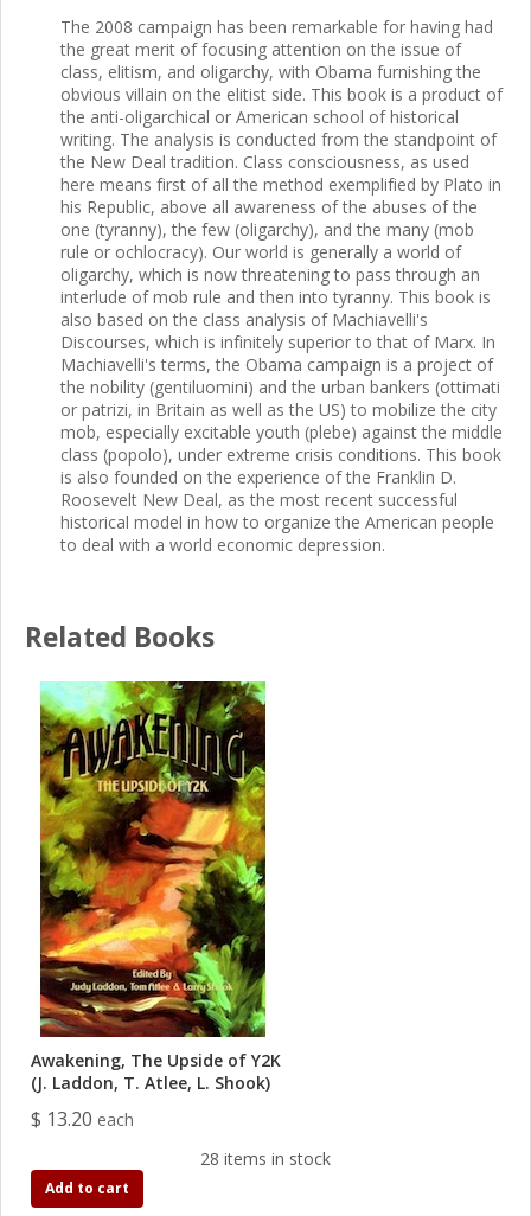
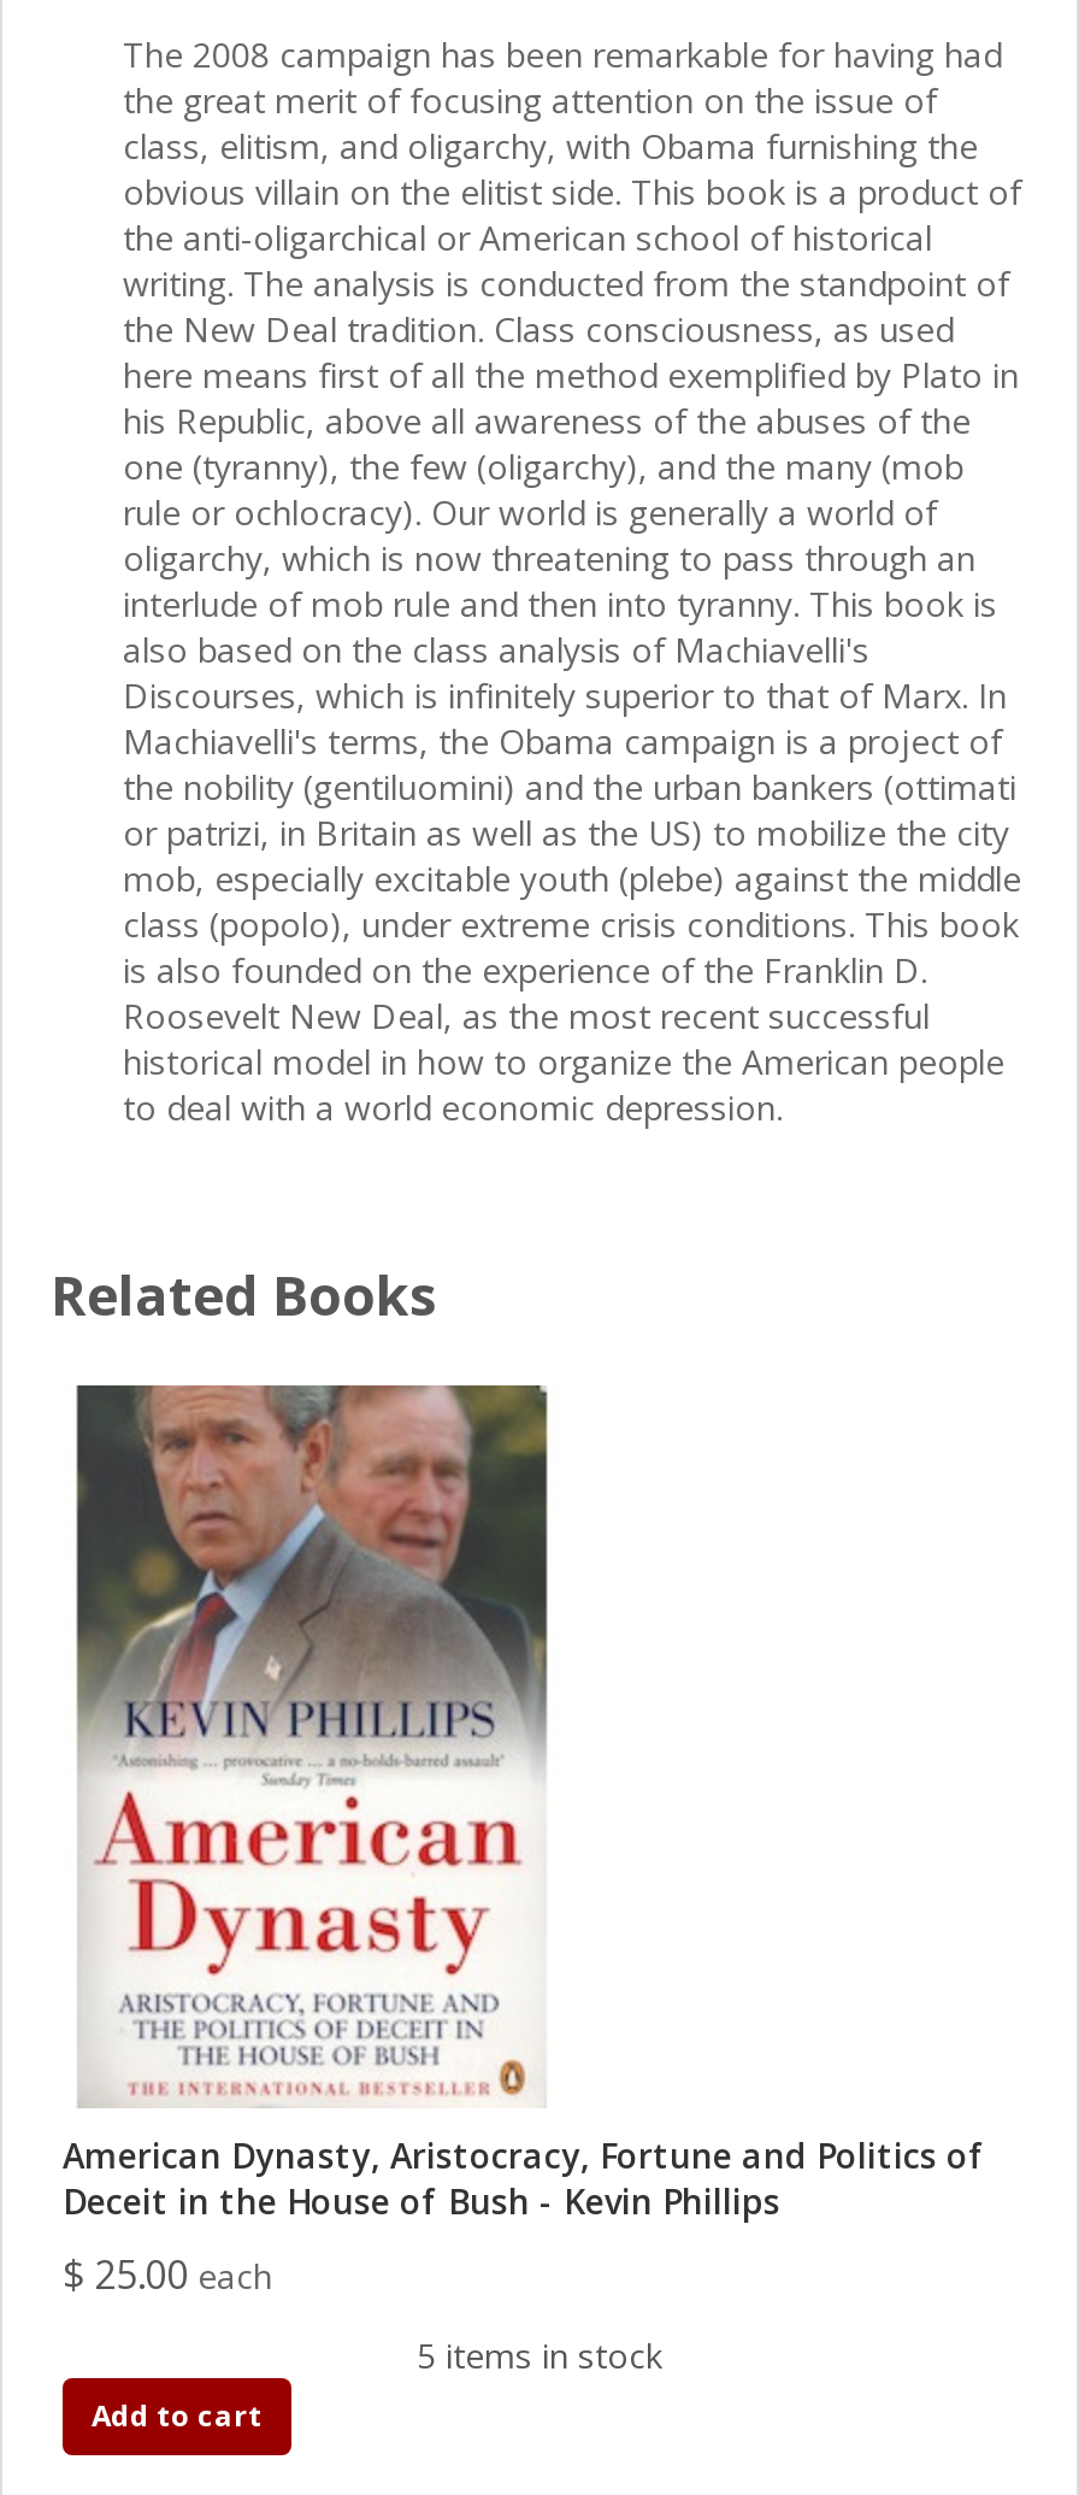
- [image]
- Awakening, The Upside of Y2K
- (J. Laddon, T. Atlee, L. Shook)
+ [image]
+ American Dynasty, Aristocracy, Fortune and Politics of
+ Deceit in the House of Bush - Kevin Phillips

- $ 13.20 each
+ $ 25.00 each

- 28 items in stock
+ 5 items in stock
